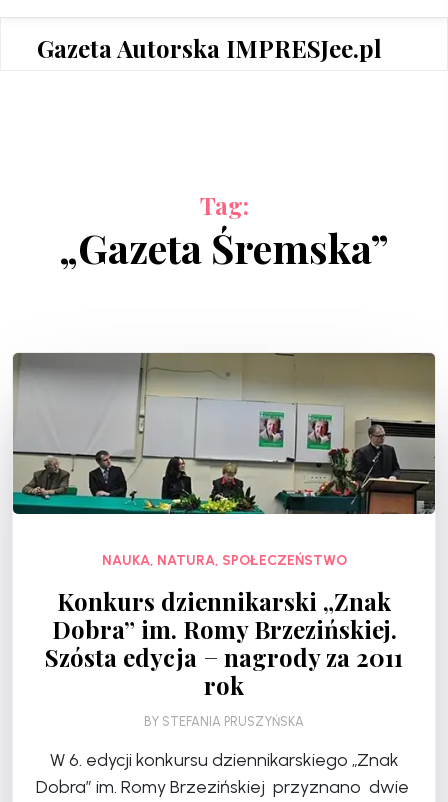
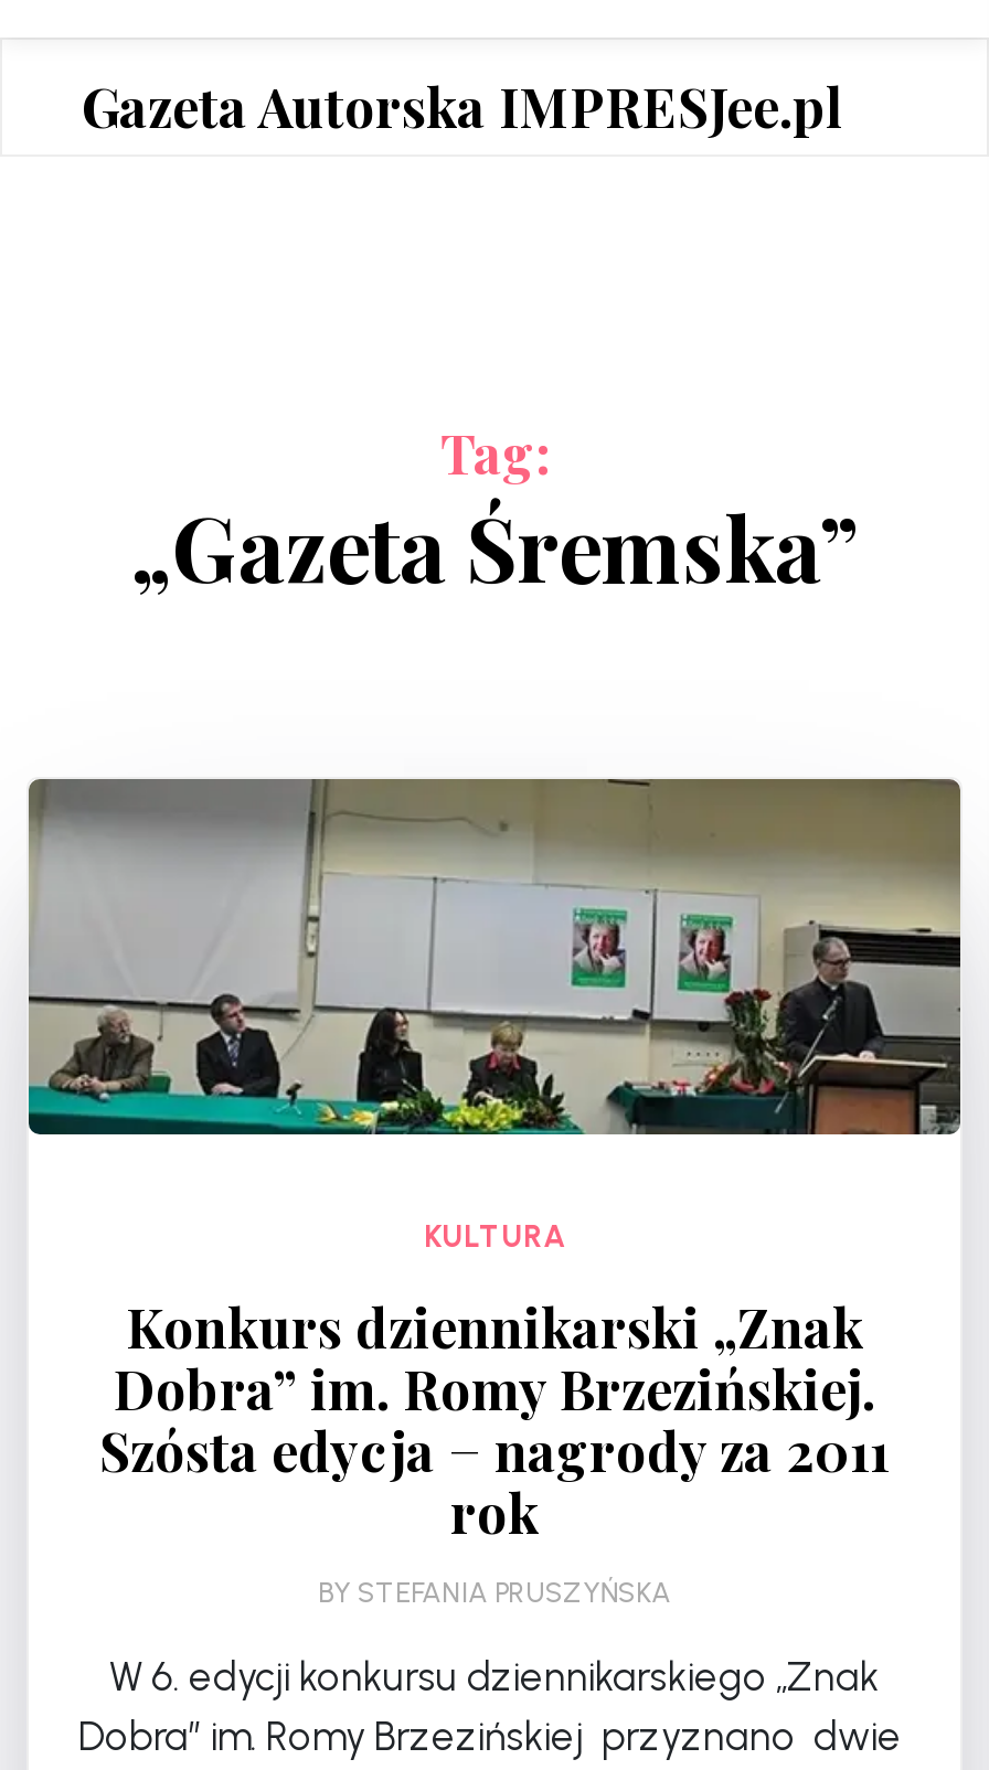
- NAUKA, NATURA, SPOŁECZEŃSTWO
+ KULTURA
